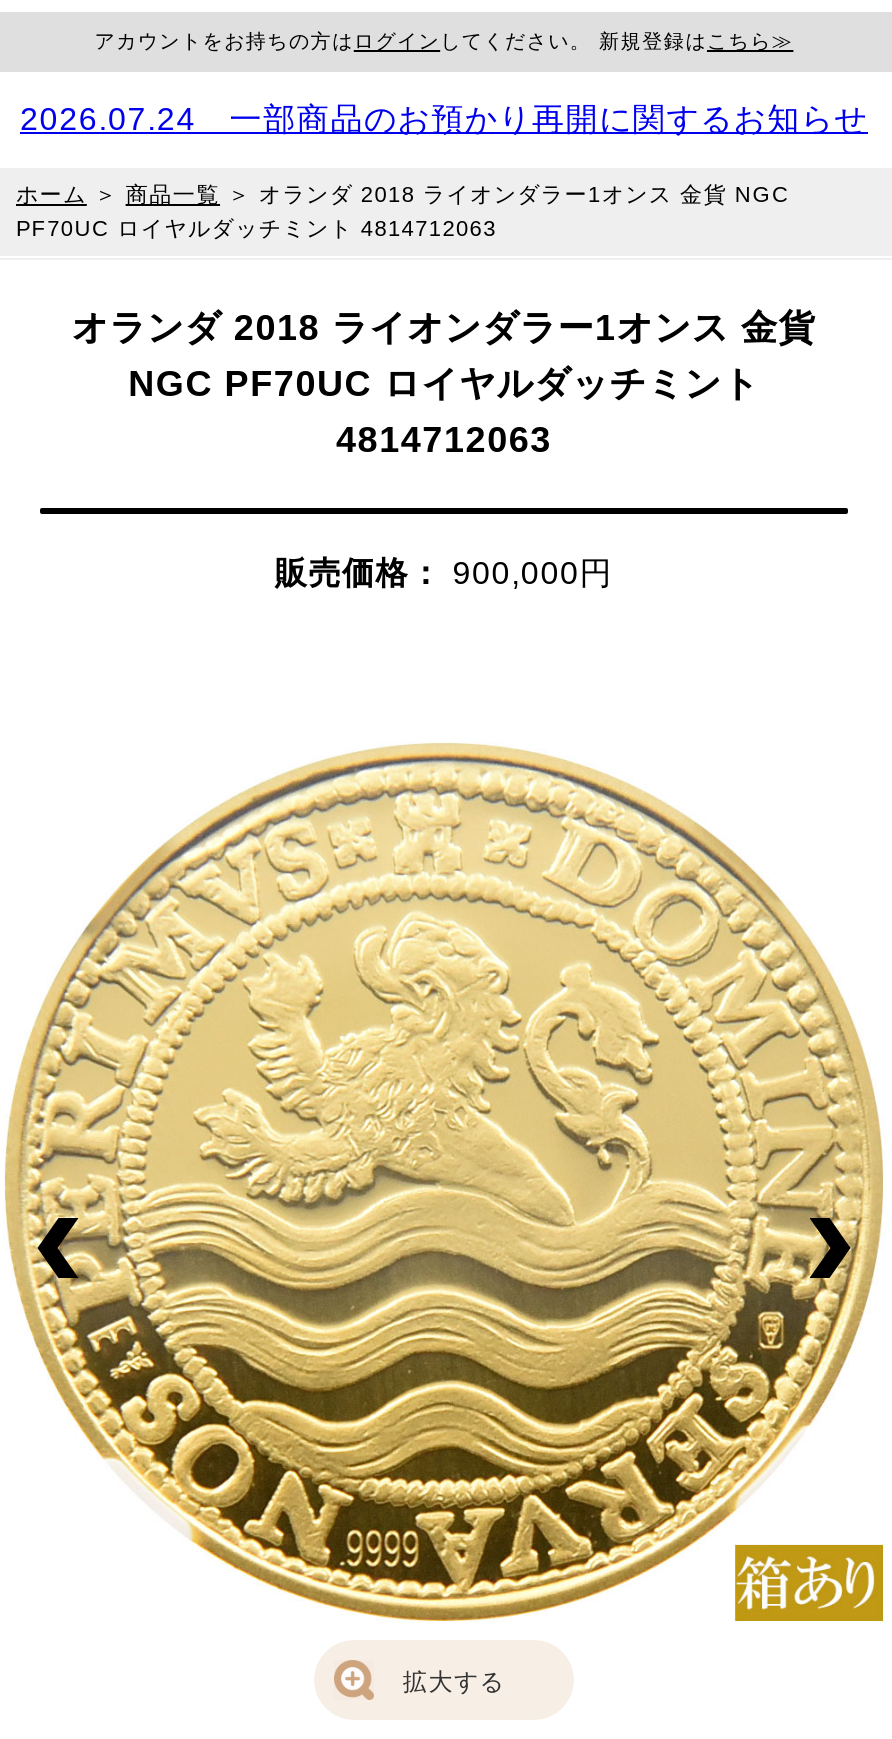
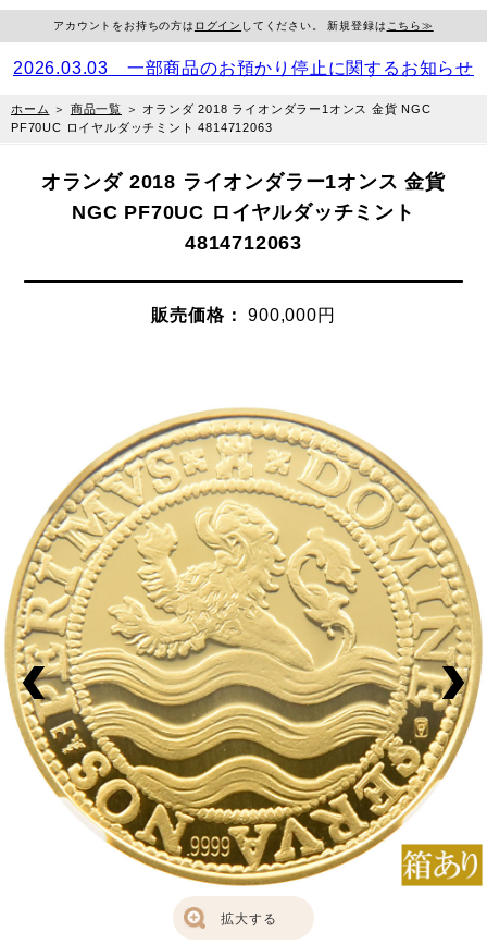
- 2026.07.24 一部商品のお預かり再開に関するお知らせ
+ 2026.03.03 一部商品のお預かり停止に関するお知らせ
